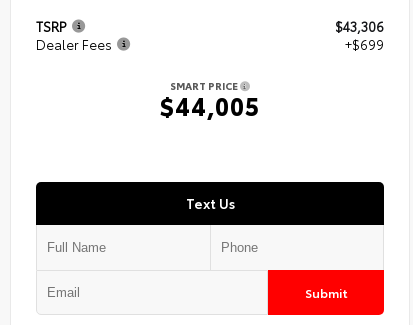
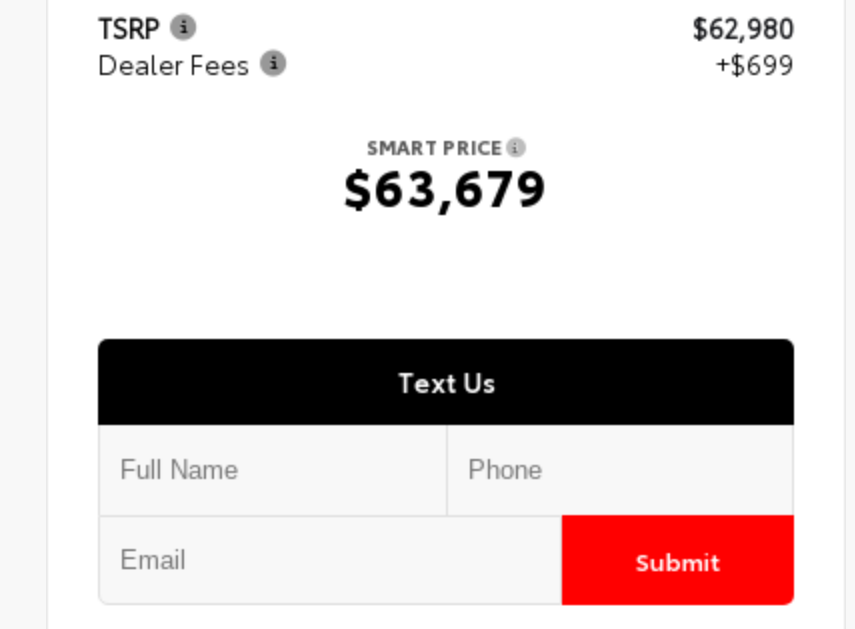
- $43,306
+ $62,980

- $44,005
+ $63,679
